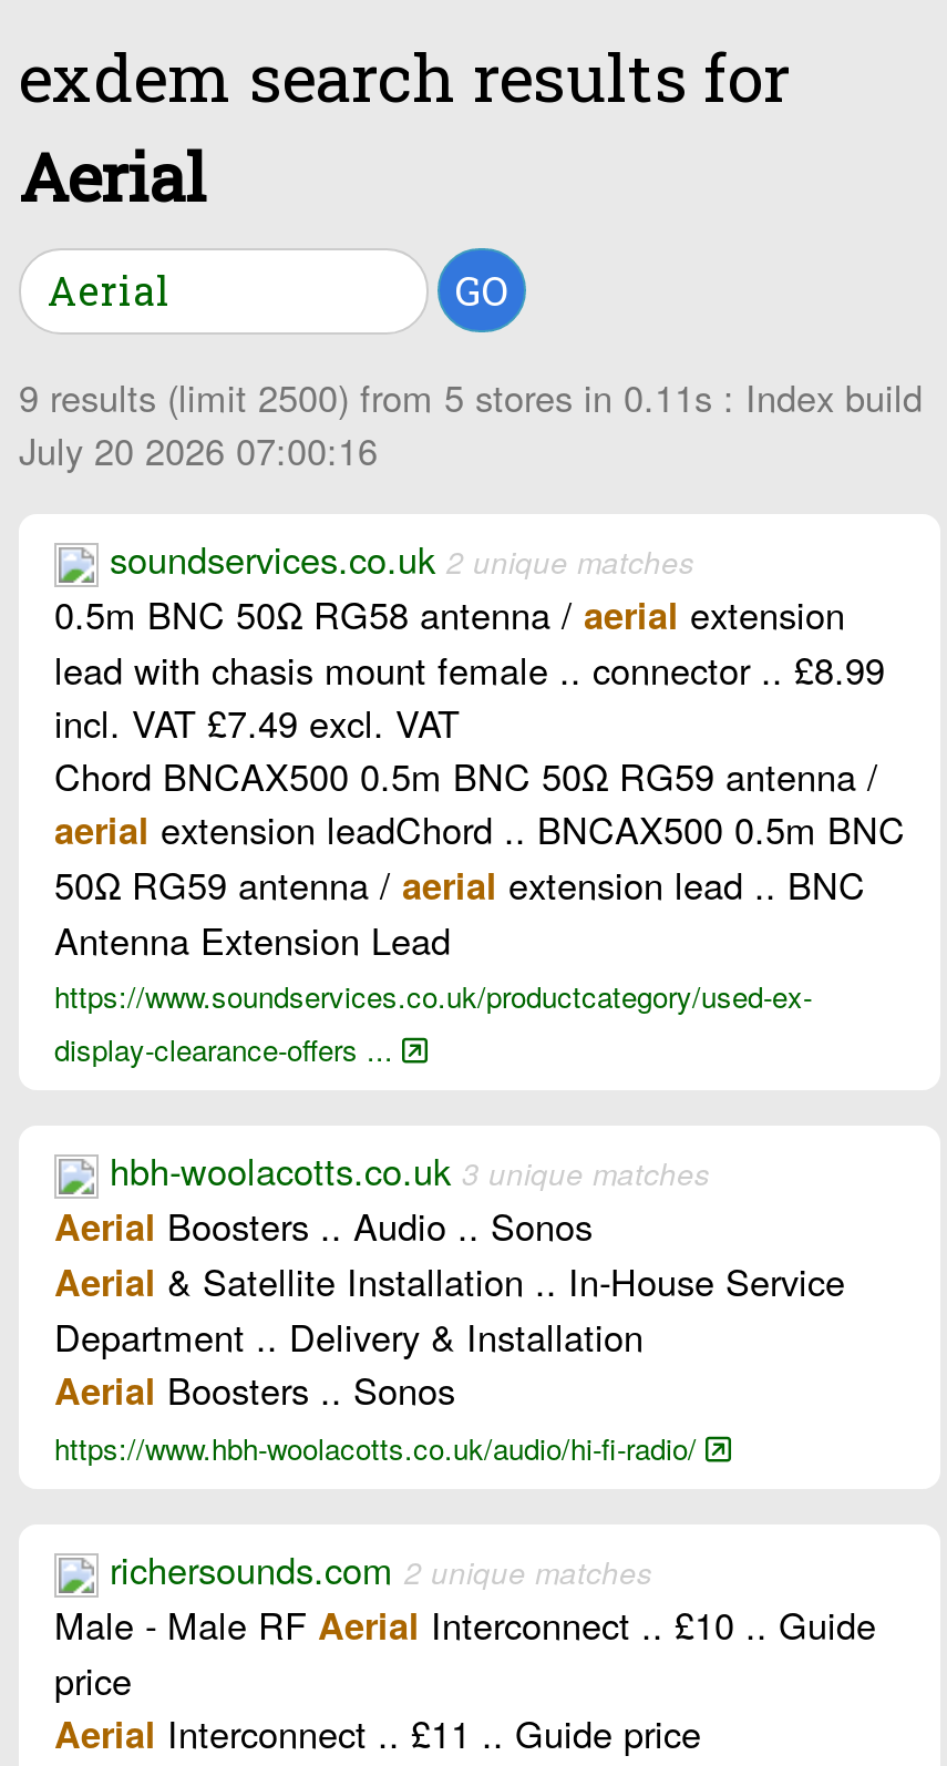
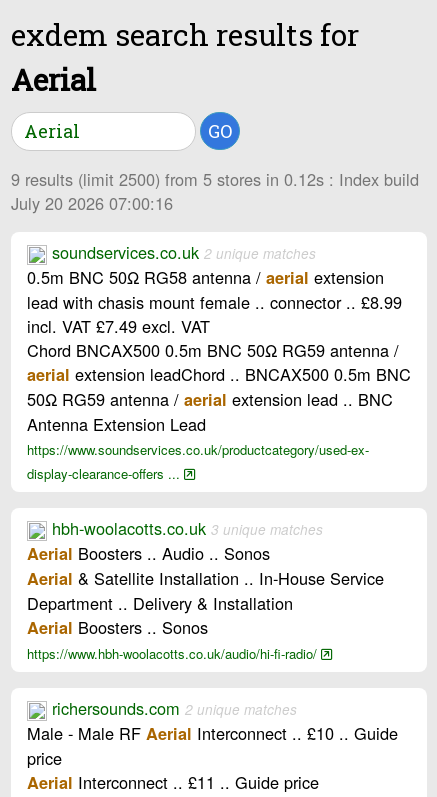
- 9 results (limit 2500) from 5 stores in 0.11s : Index build
+ 9 results (limit 2500) from 5 stores in 0.12s : Index build
